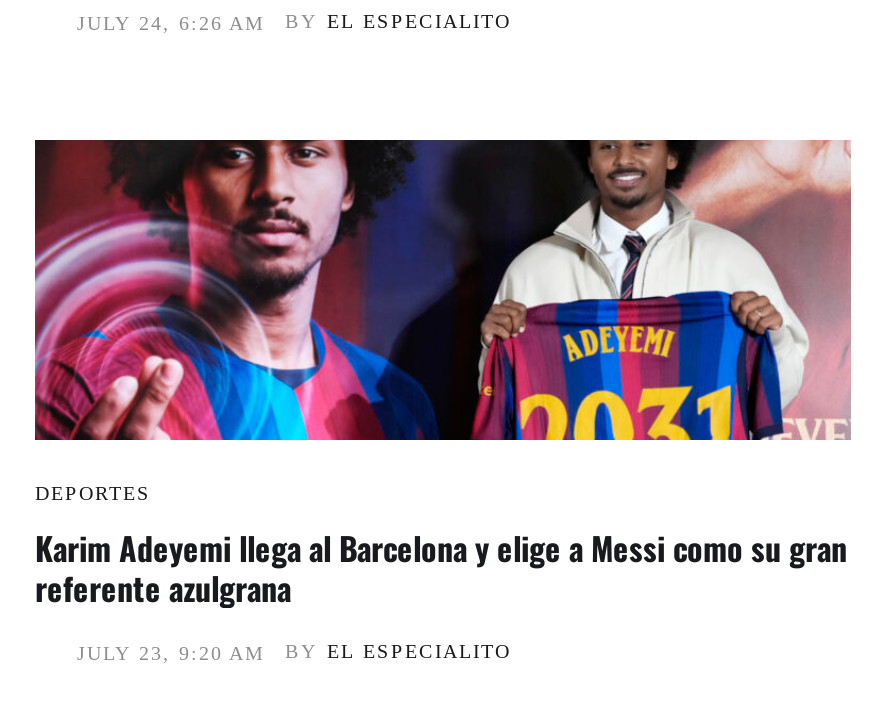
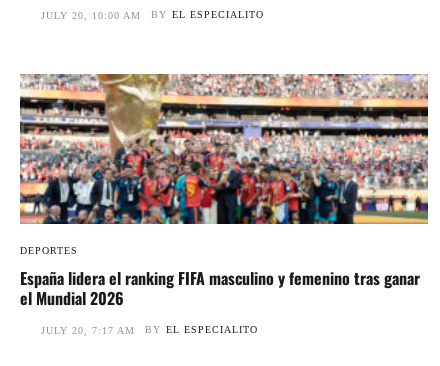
- JULY 24, 6:26 AM BY EL ESPECIALITO
+ JULY 20, 10:00 AM BY EL ESPECIALITO

- [image]
+ [image]

- Karim Adeyemi llega al Barcelona y elige a Messi como su gran
- referente azulgrana
+ España lidera el ranking FIFA masculino y femenino tras ganar
+ el Mundial 2026

- JULY 23, 9:20 AM BY EL ESPECIALITO
+ JULY 20, 7:17 AM BY EL ESPECIALITO
